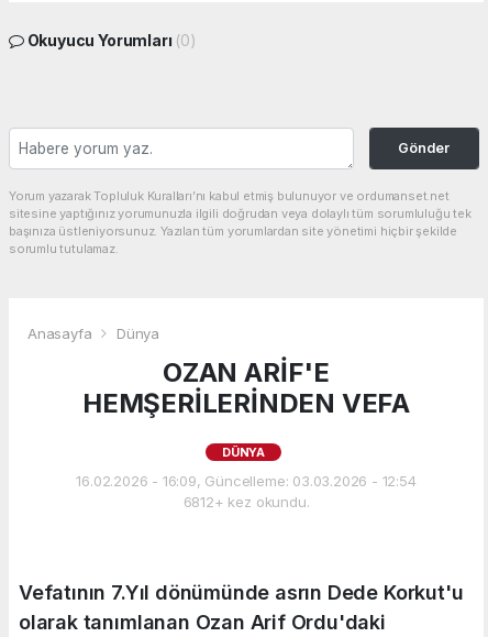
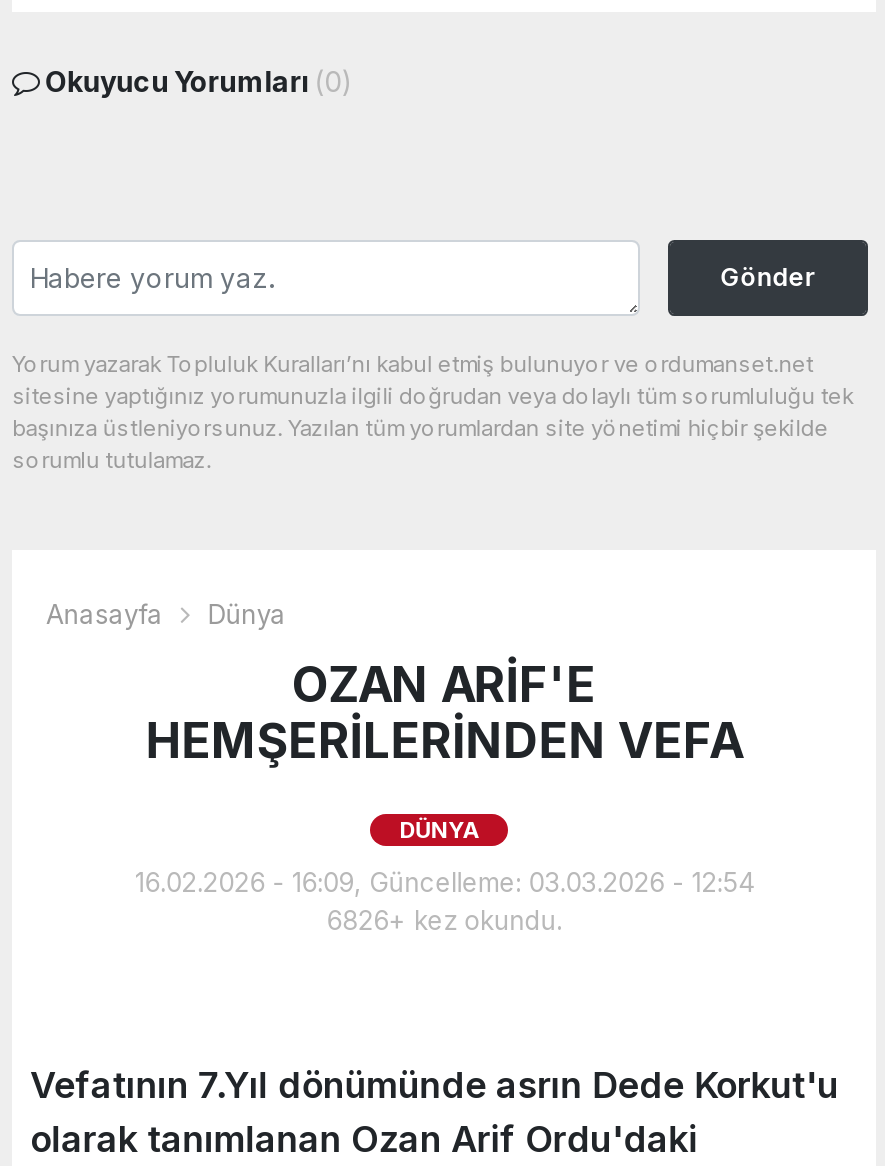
- 6812+ kez okundu.
+ 6826+ kez okundu.
